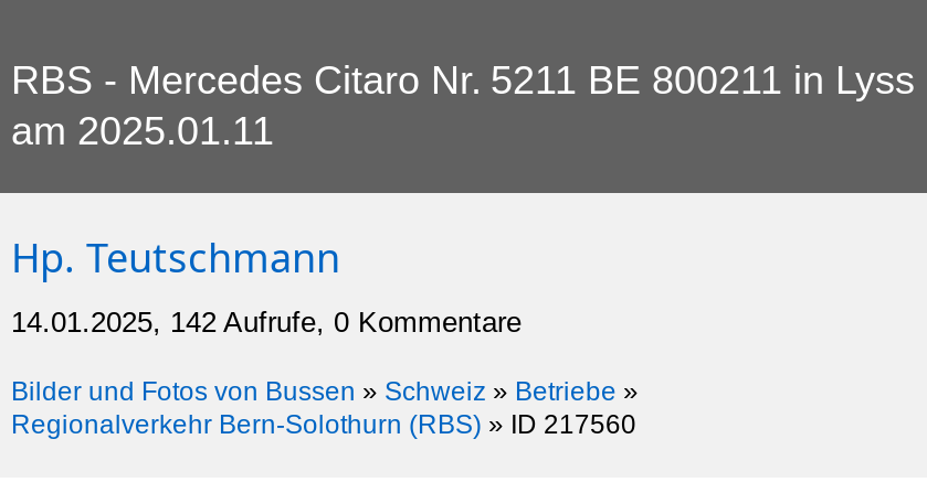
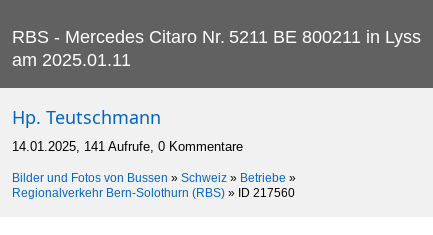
- 14.01.2025, 142 Aufrufe, 0 Kommentare
+ 14.01.2025, 141 Aufrufe, 0 Kommentare
